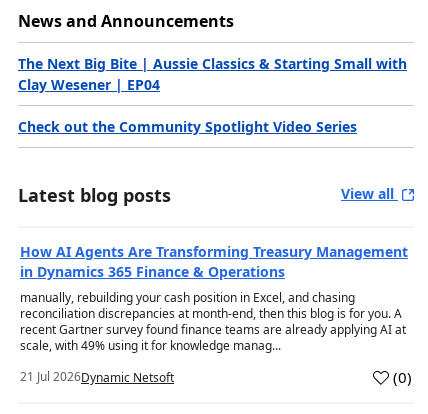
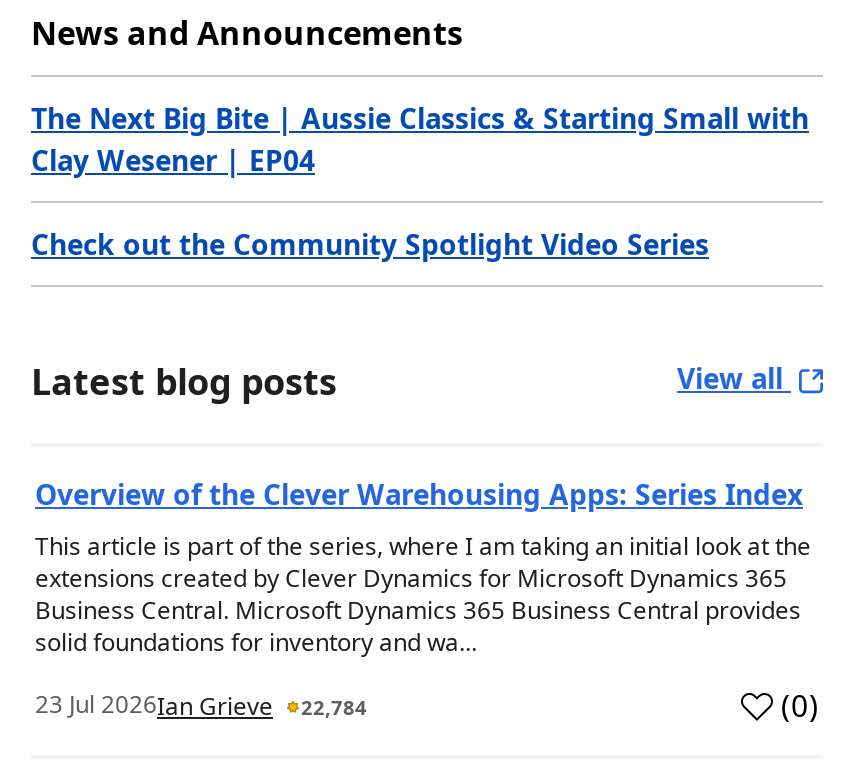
- How AI Agents Are Transforming Treasury Management
- in Dynamics 365 Finance & Operations
- manually, rebuilding your cash position in Excel, and chasing
- reconciliation discrepancies at month-end, then this blog is for you. A
- recent Gartner survey found finance teams are already applying AI at
- scale, with 49% using it for knowledge manag...
+ Overview of the Clever Warehousing Apps: Series Index
+ This article is part of the series, where I am taking an initial look at the
+ extensions created by Clever Dynamics for Microsoft Dynamics 365
+ Business Central. Microsoft Dynamics 365 Business Central provides
+ solid foundations for inventory and wa...

- 21 Jul 2026Dynamic Netsoft
+ 23 Jul 2026Ian Grieve
+ 22,784
